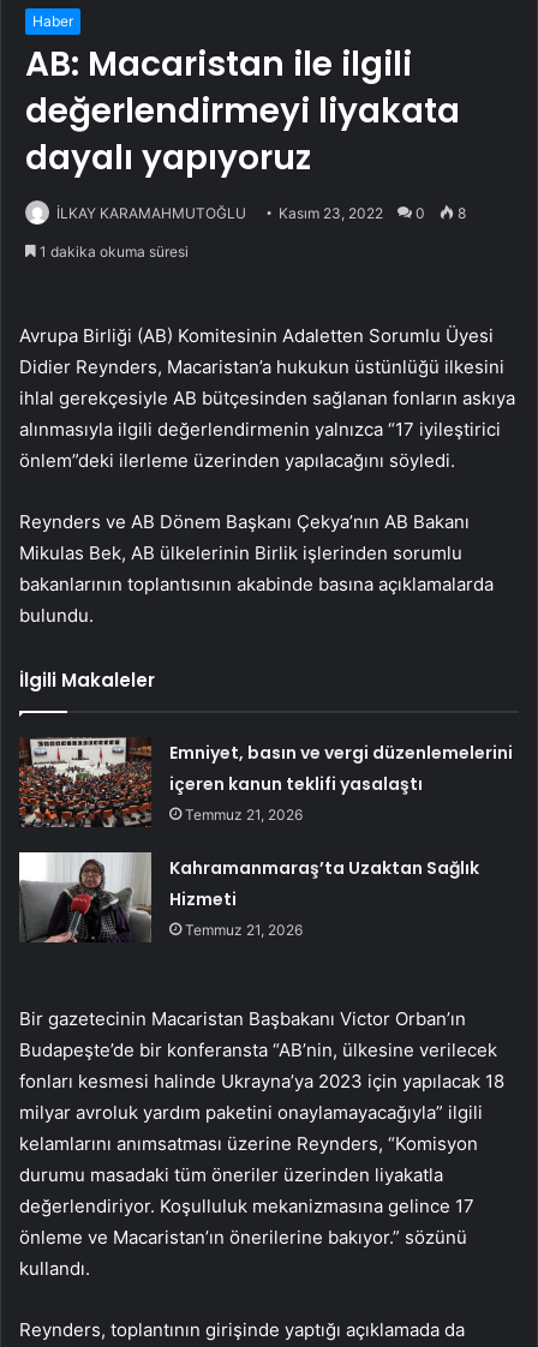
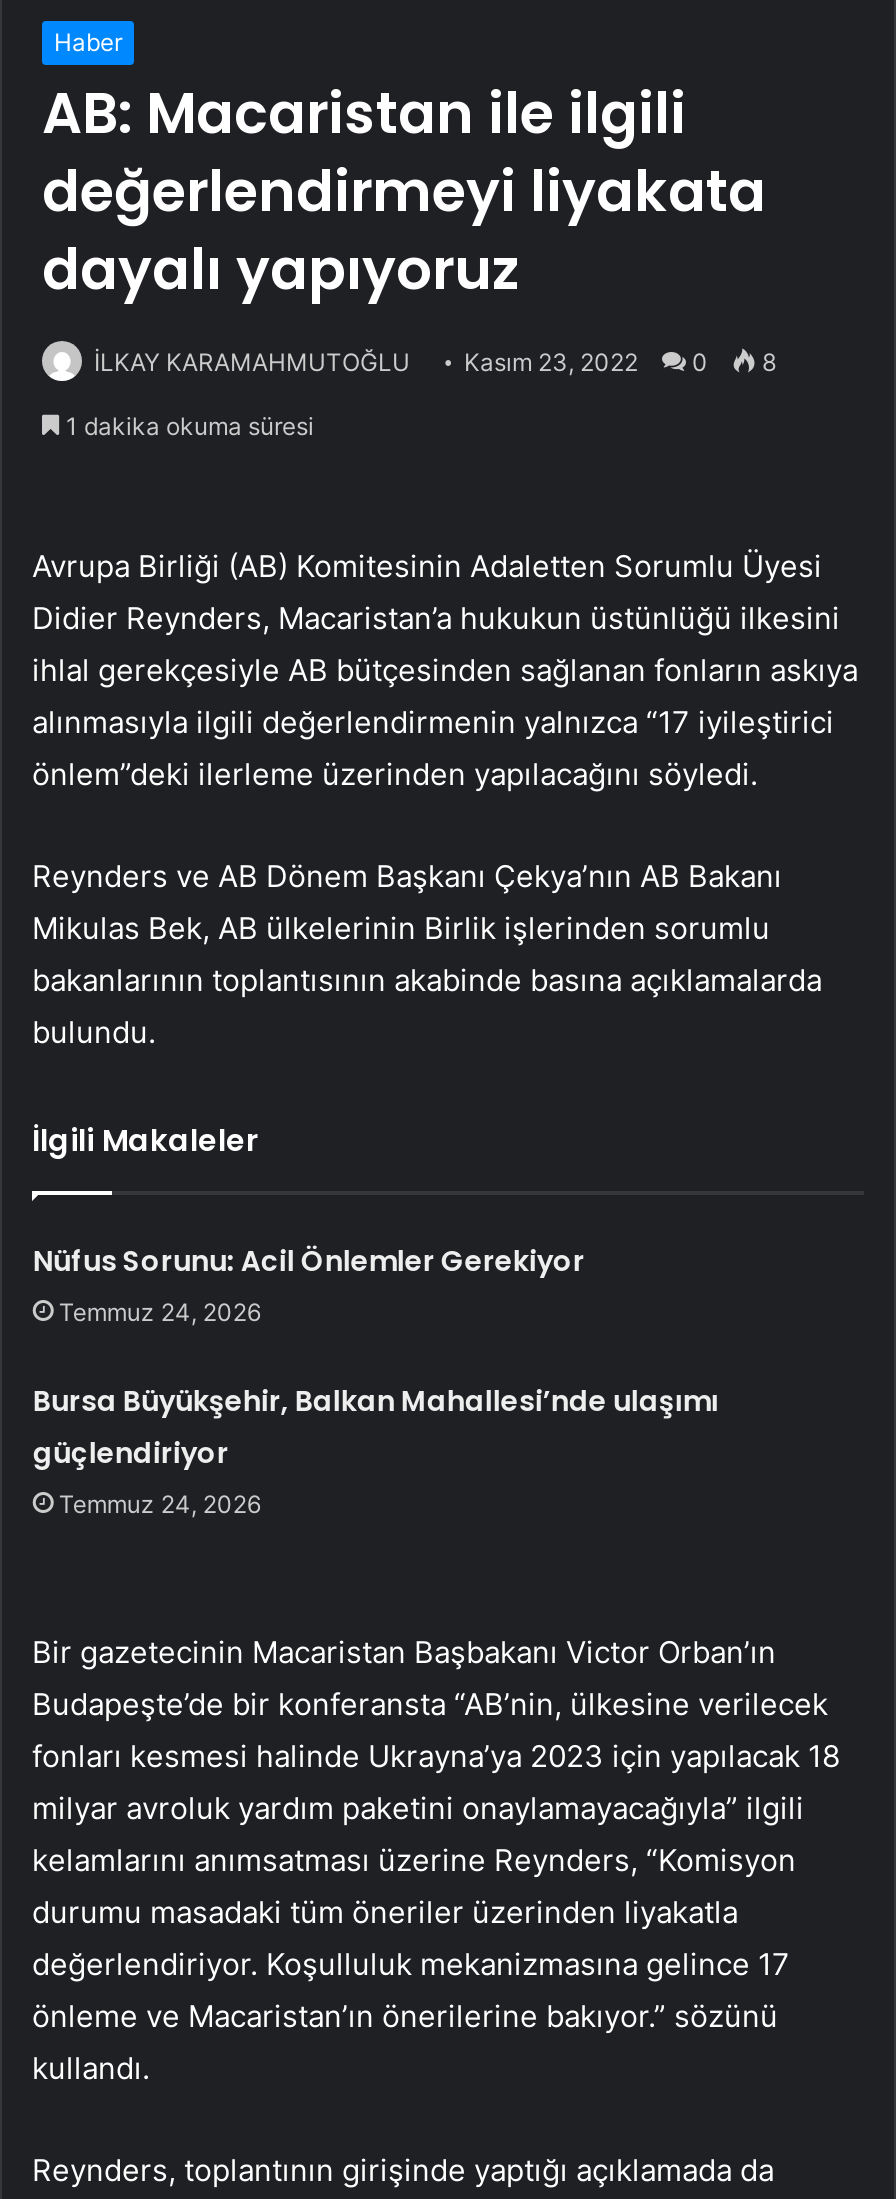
- Emniyet, basın ve vergi düzenlemelerini
- içeren kanun teklifi yasalaştı
- Temmuz 21, 2026
+ Nüfus Sorunu: Acil Önlemler Gerekiyor
+ Temmuz 24, 2026

- Kahramanmaraş’ta Uzaktan Sağlık
- Hizmeti
- Temmuz 21, 2026
+ Bursa Büyükşehir, Balkan Mahallesi’nde ulaşımı
+ güçlendiriyor
+ Temmuz 24, 2026
